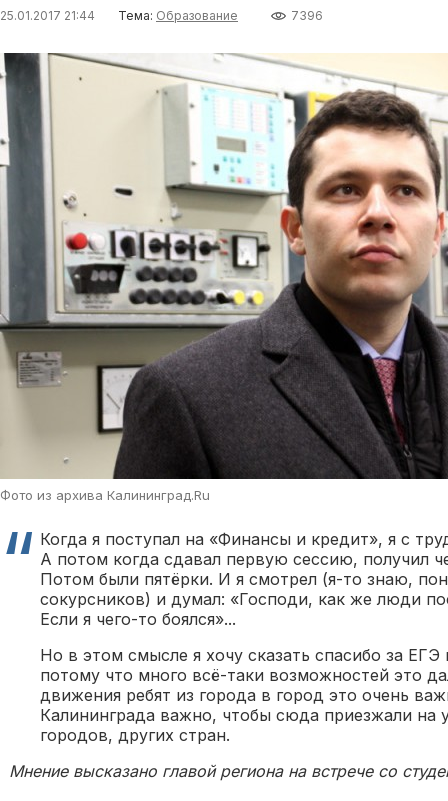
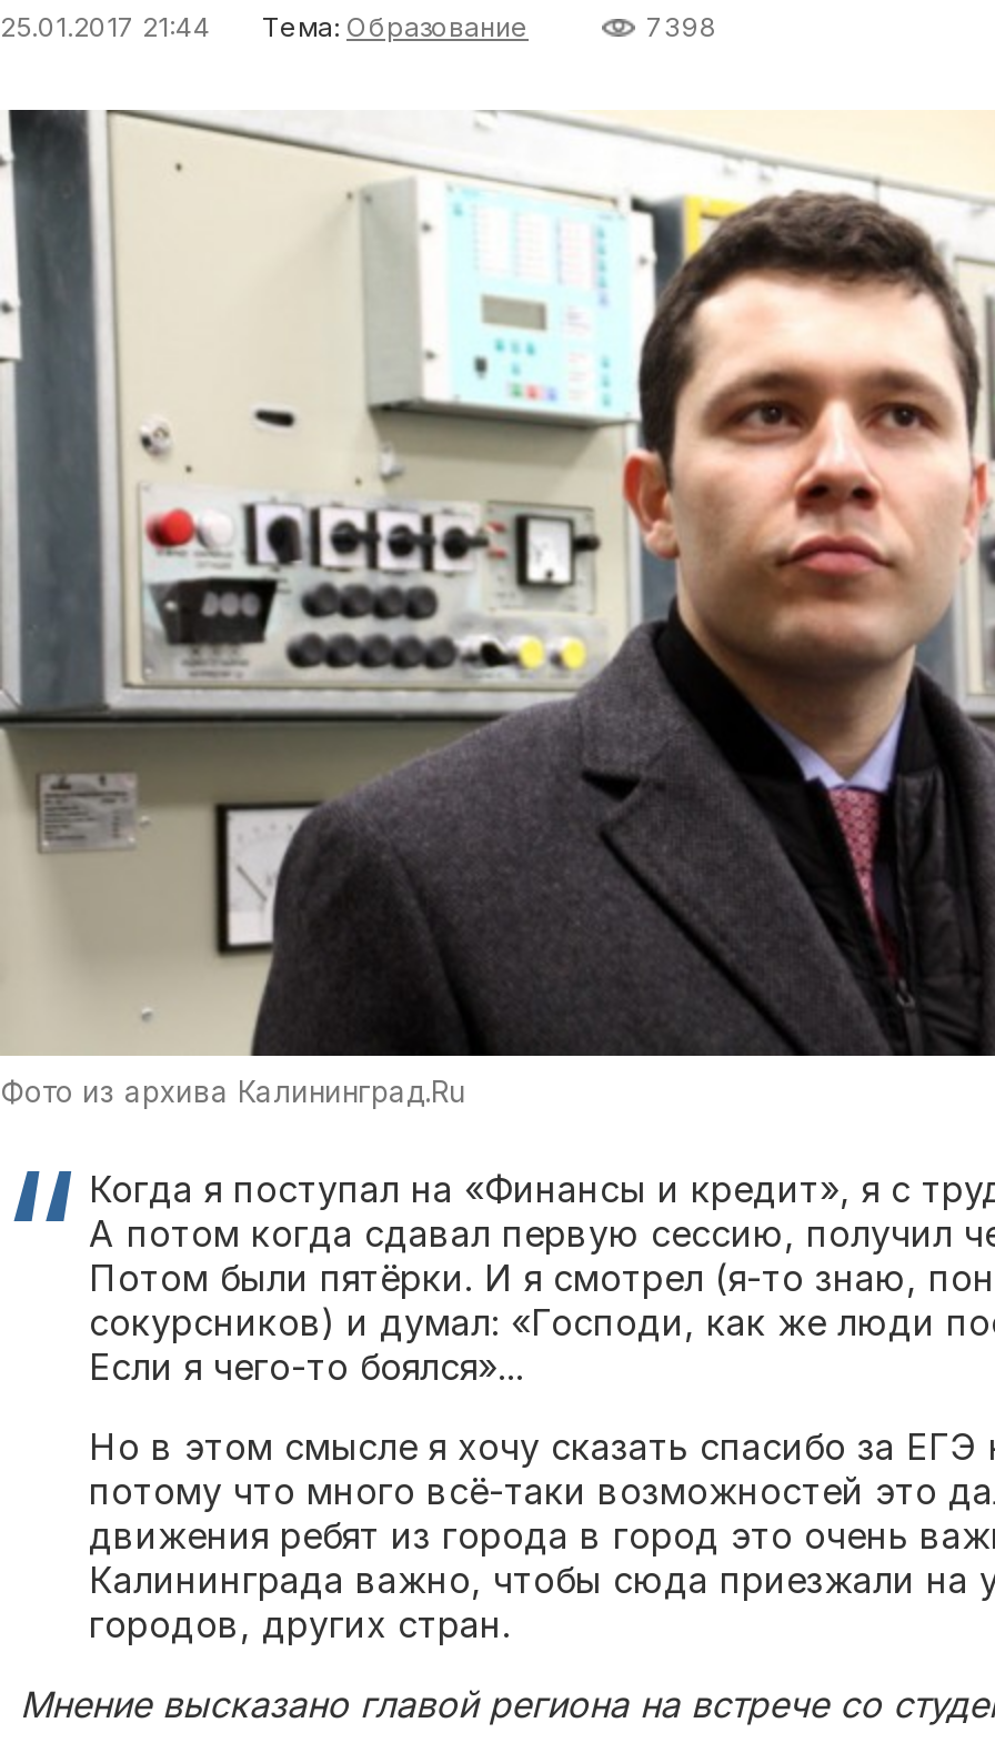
- 7396
+ 7398
